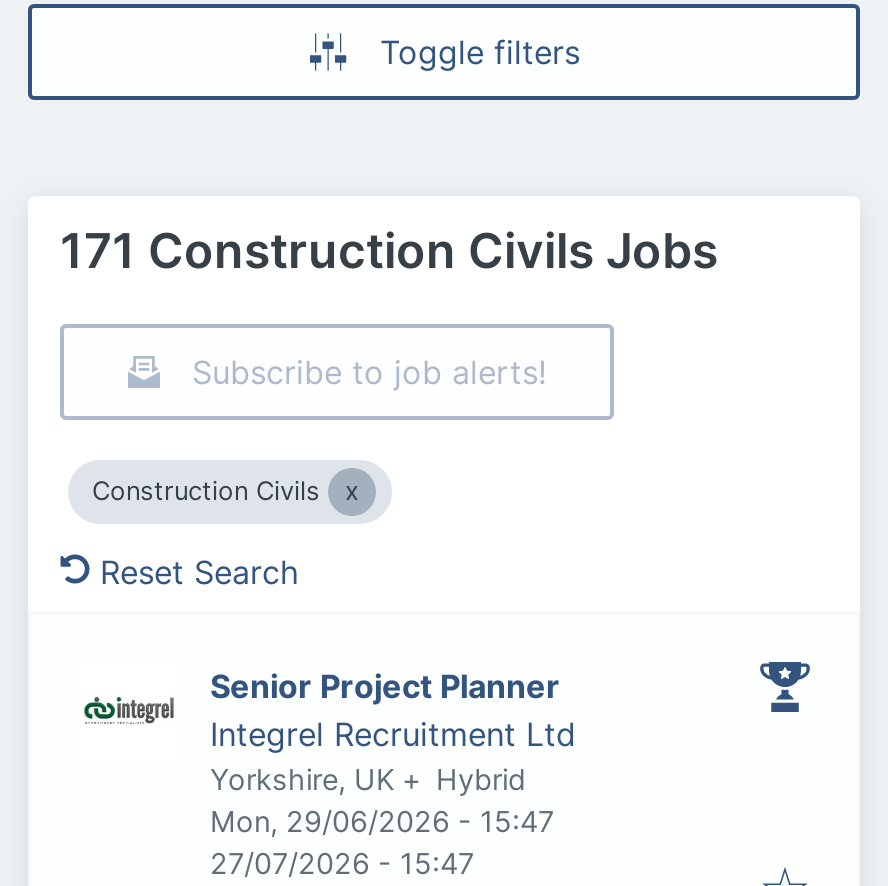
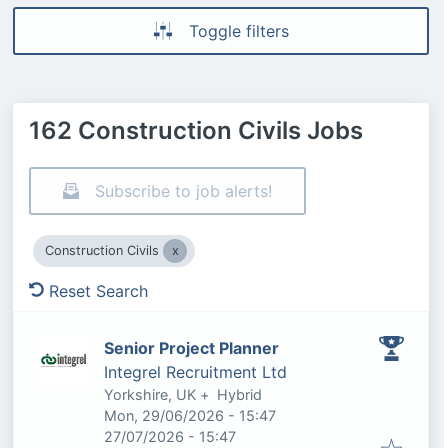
- 171 Construction Civils Jobs
+ 162 Construction Civils Jobs
